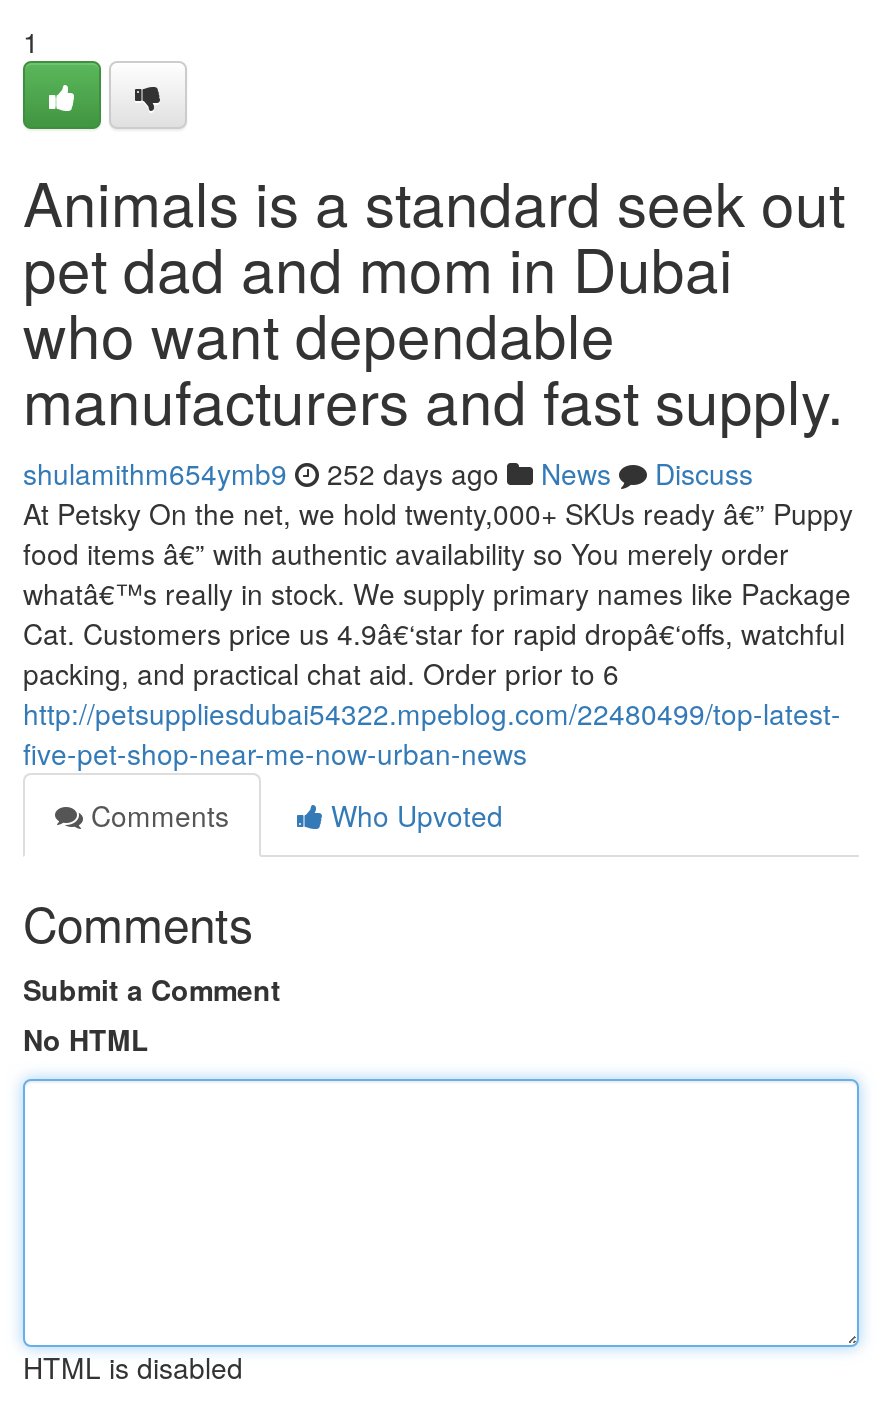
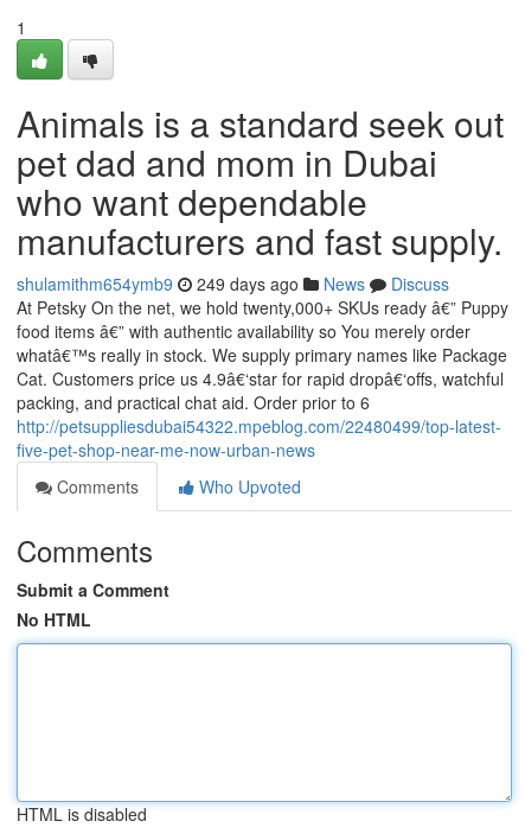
- shulamithm654ymb9 252 days ago News Discuss
+ shulamithm654ymb9 249 days ago News Discuss
